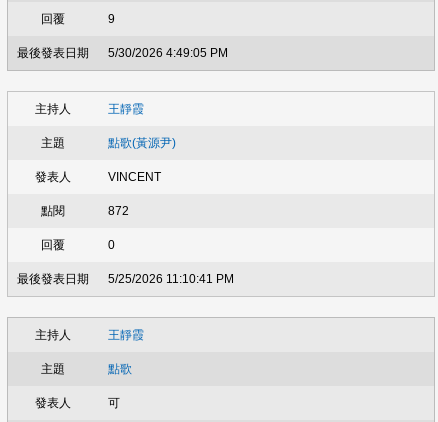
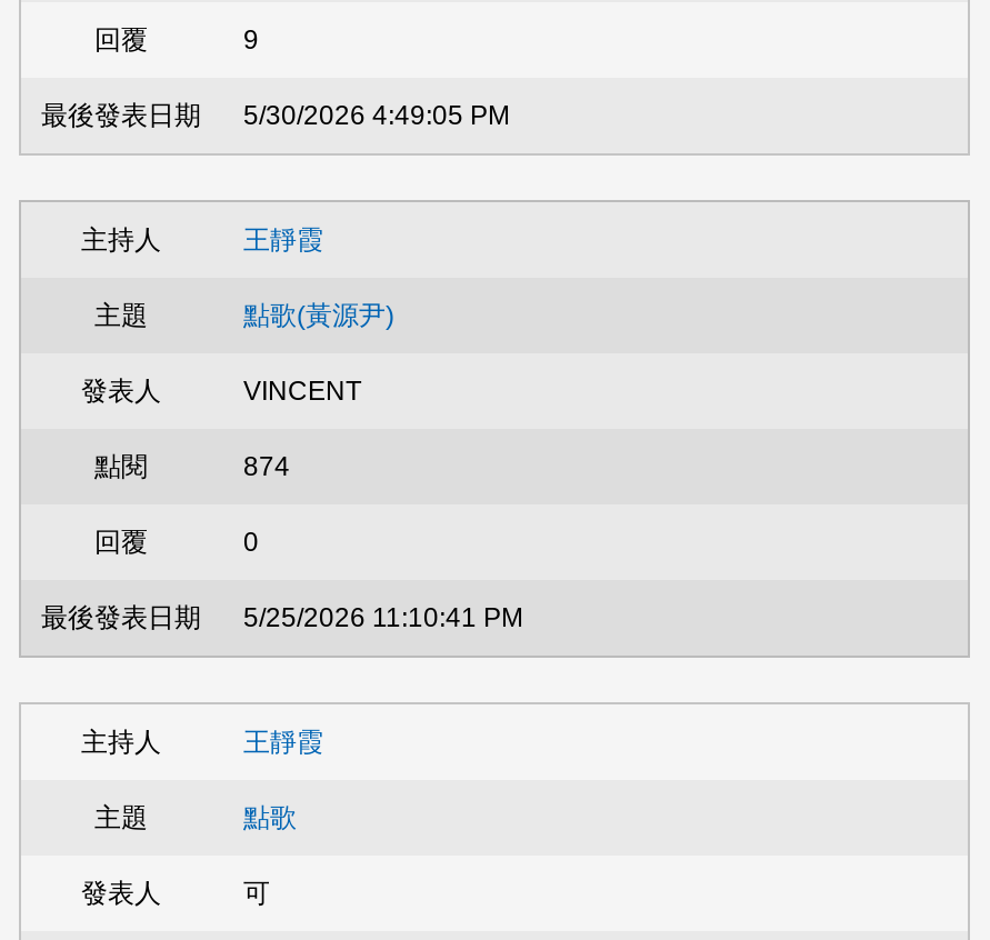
- 872
+ 874
